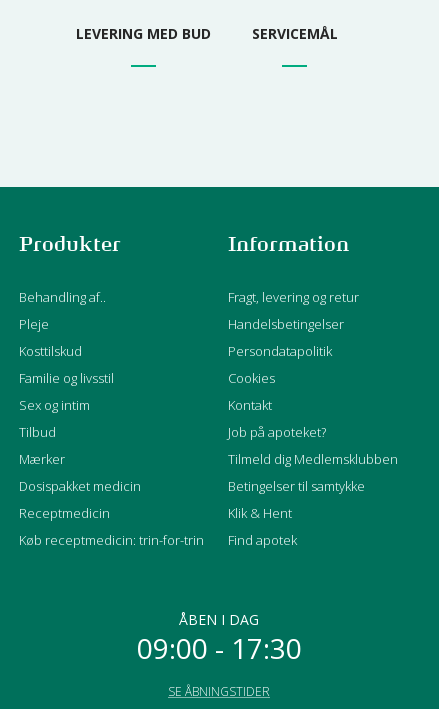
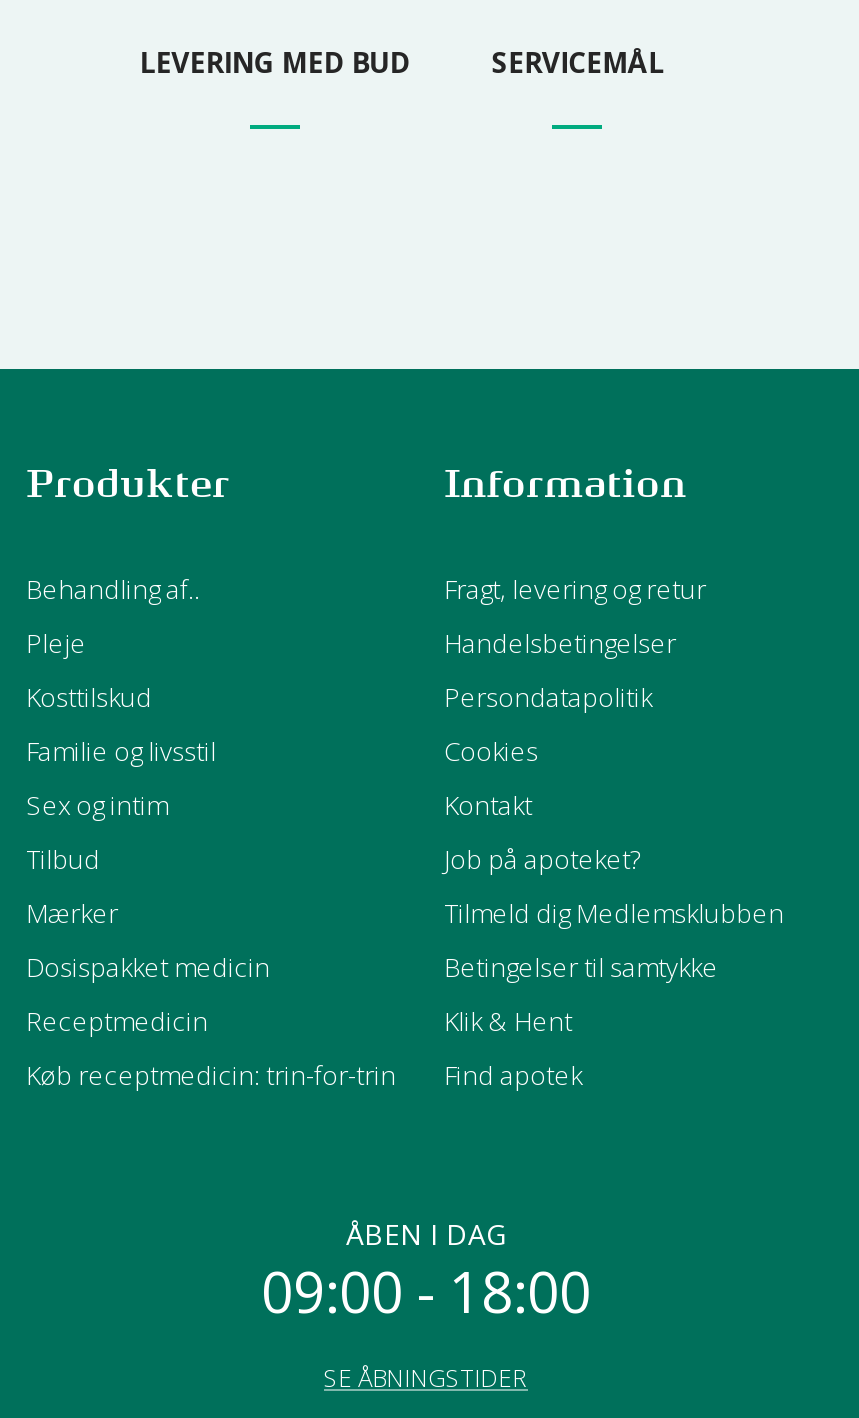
- 09:00 - 17:30
+ 09:00 - 18:00
